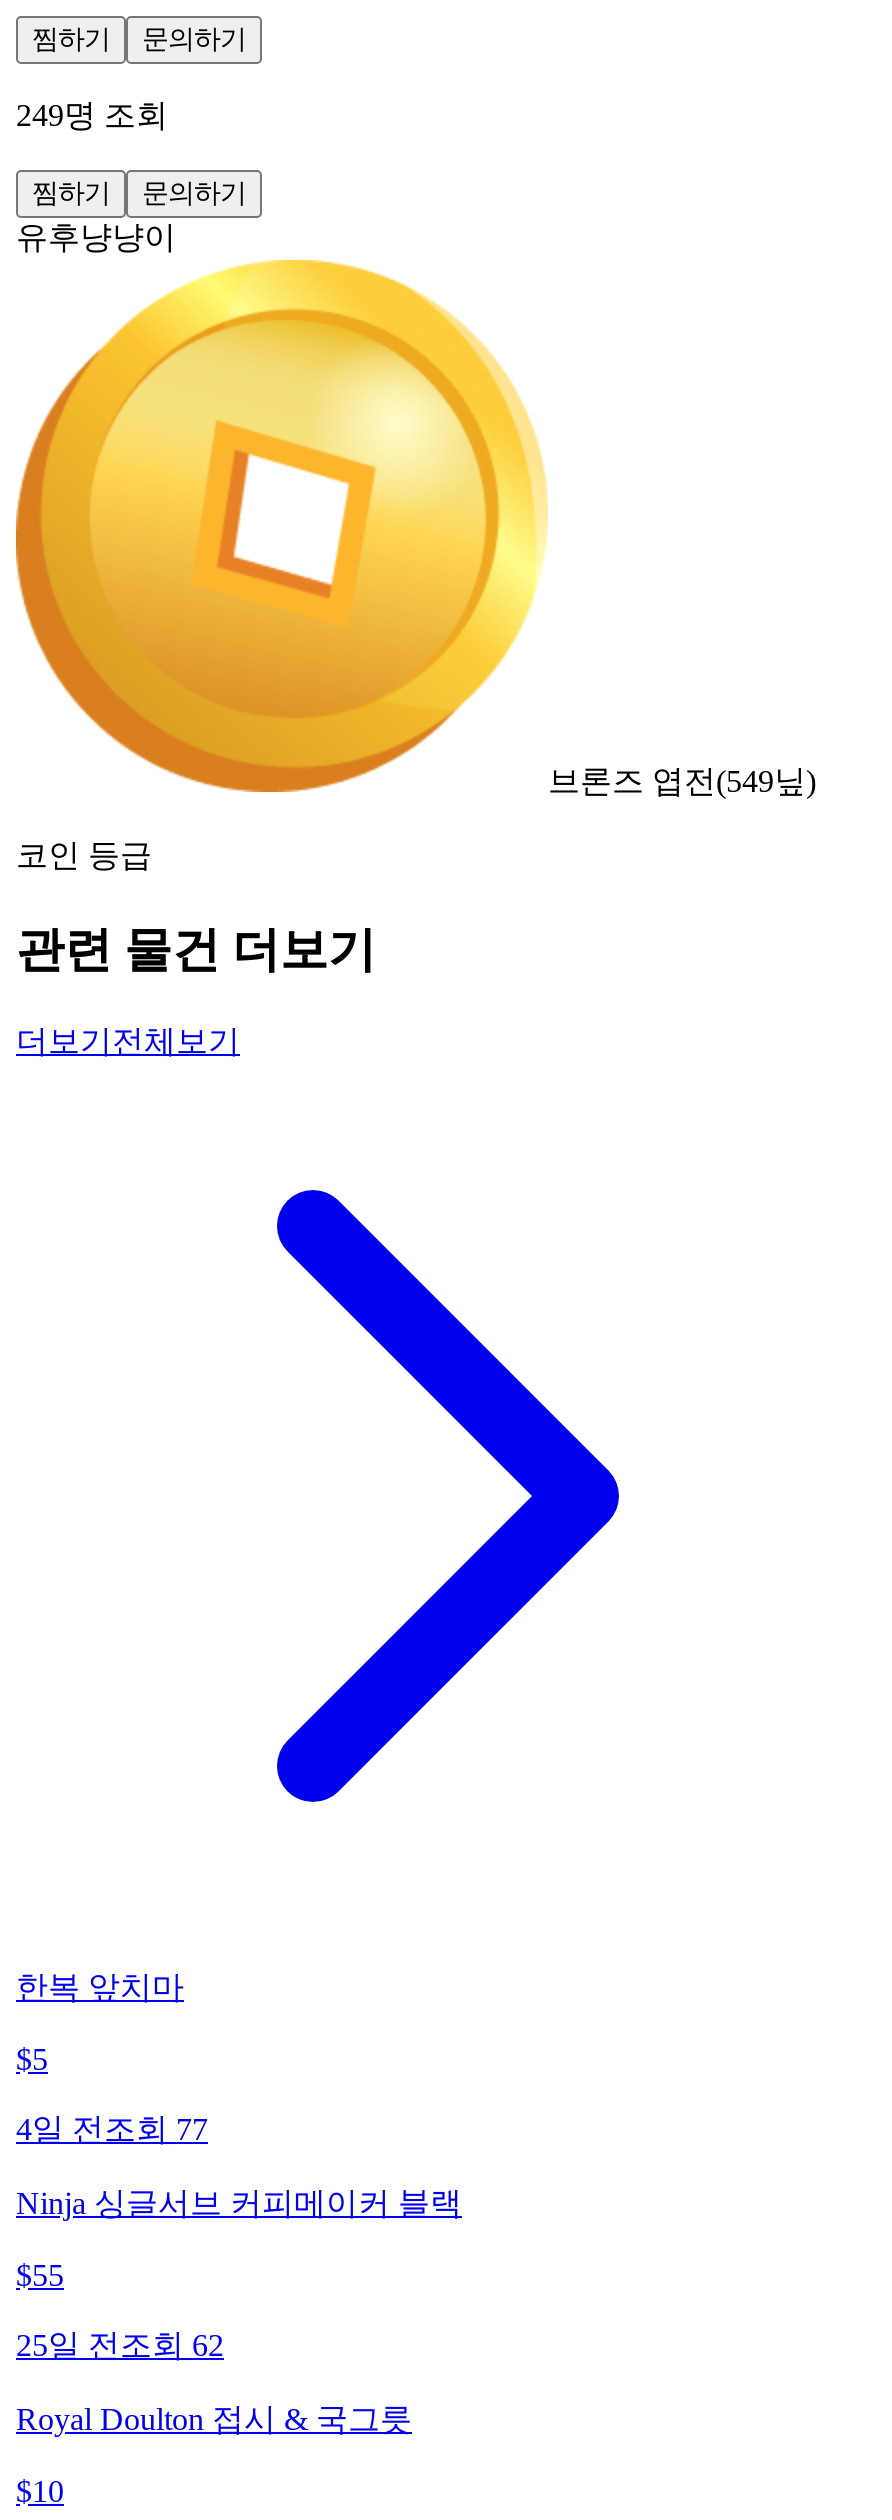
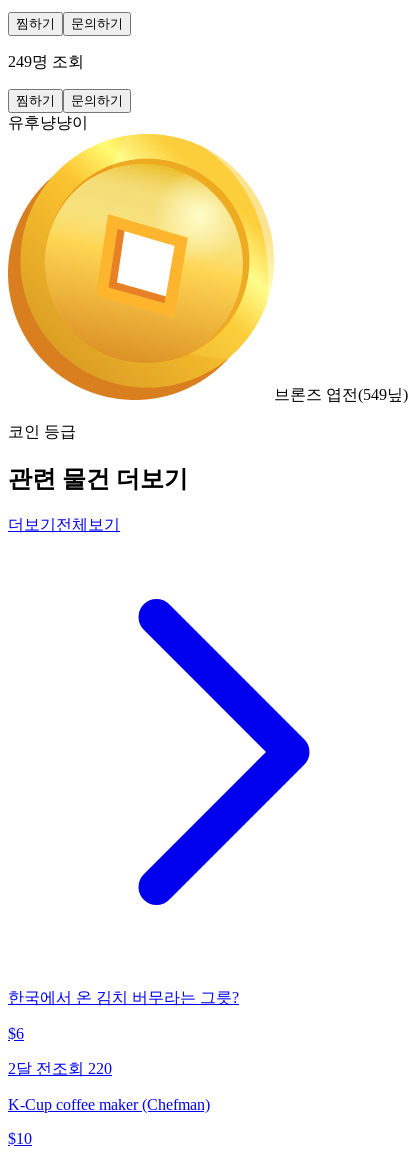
- 한복 앞치마
- $5
- 4일 전 조회 77
- Ninja 싱글서브 커피메이커 블랙
- $55
- 25일 전 조회 62
- Royal Doulton 접시 & 국그릇
+ 한국에서 온 김치 버무라는 그릇?
+ $6
+ 2달 전 조회 220
+ K-Cup coffee maker (Chefman)
